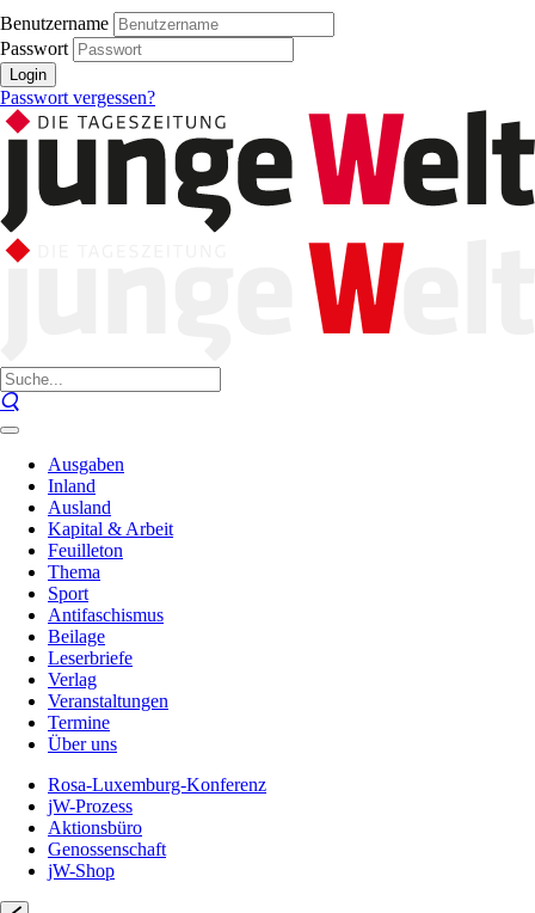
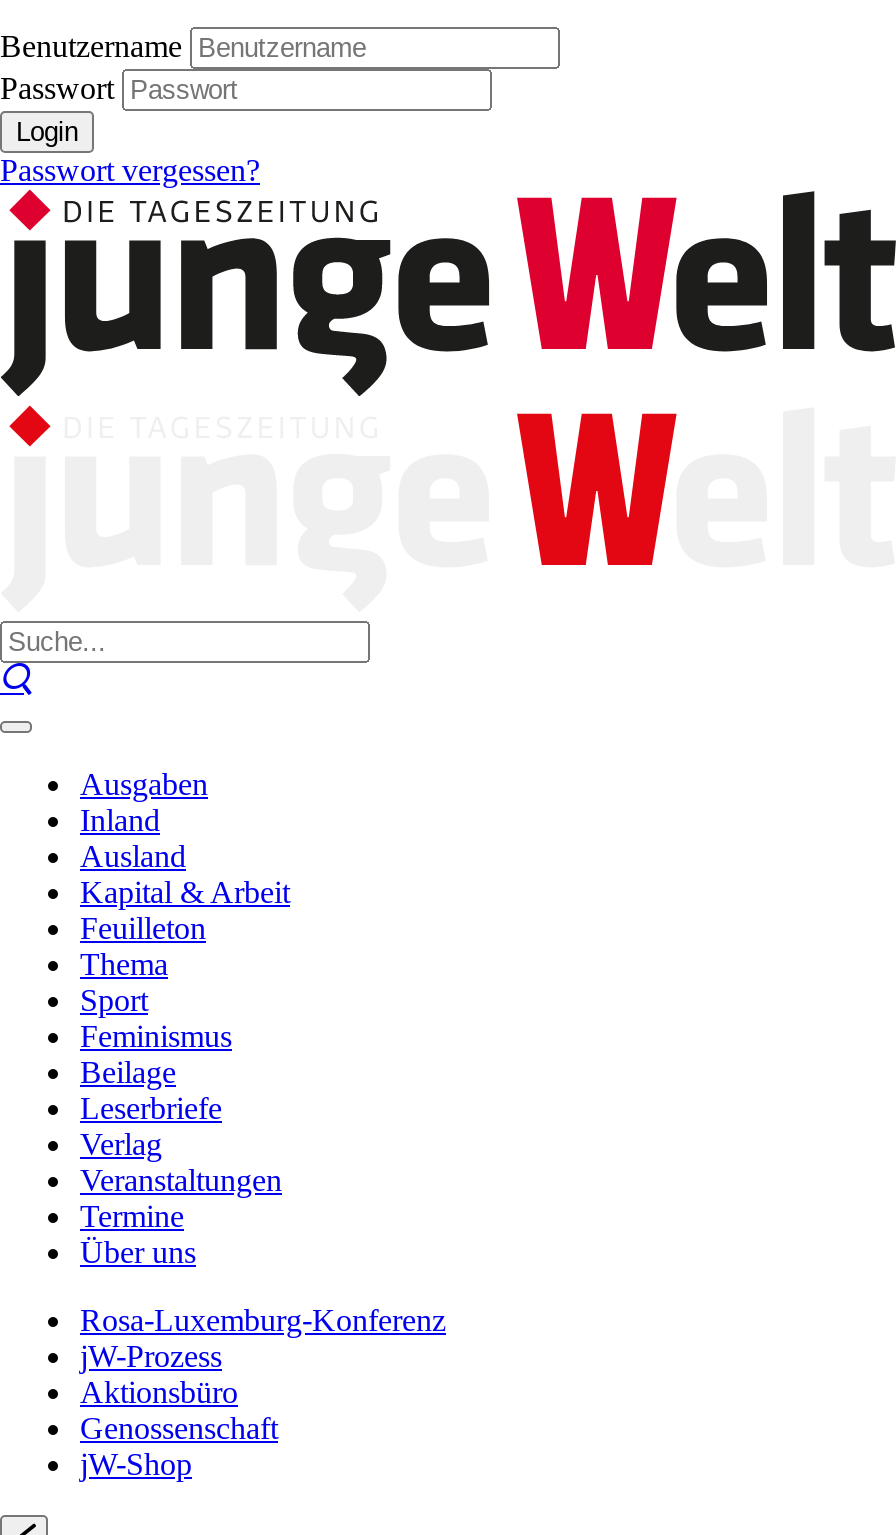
- Antifaschismus
+ Feminismus
